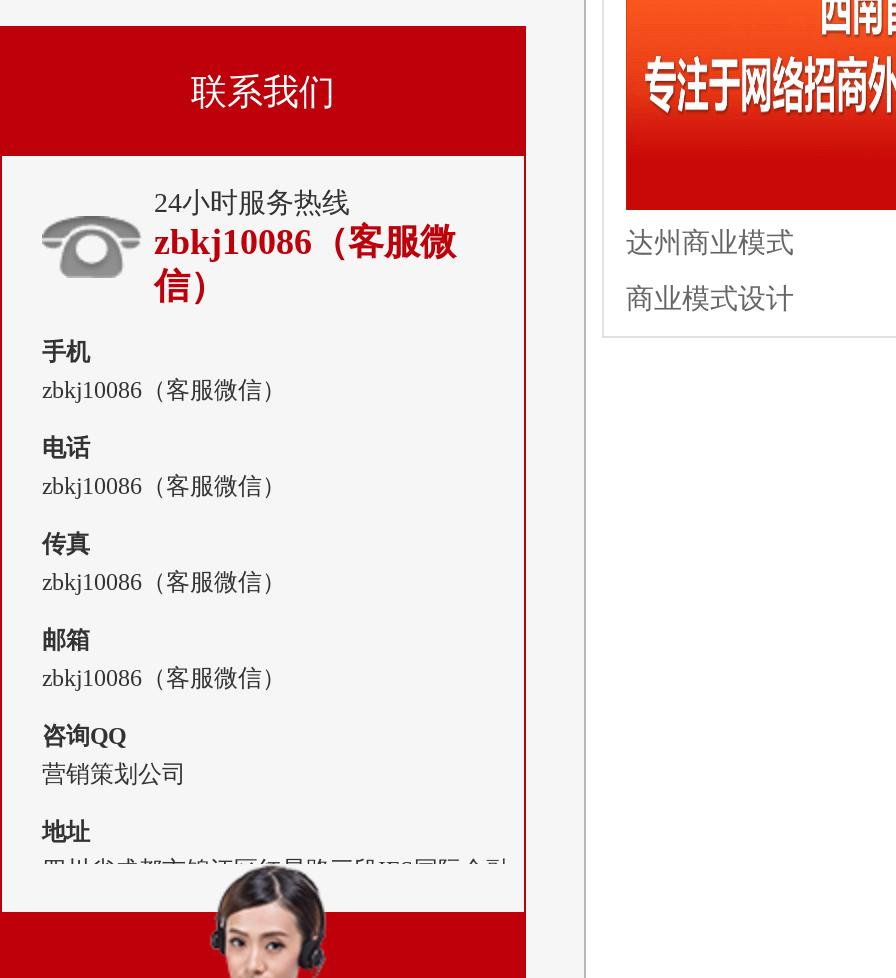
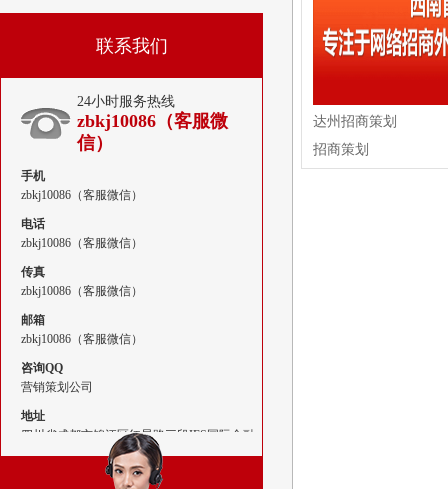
- 达州商业模式
+ 达州招商策划

- 商业模式设计
+ 招商策划
